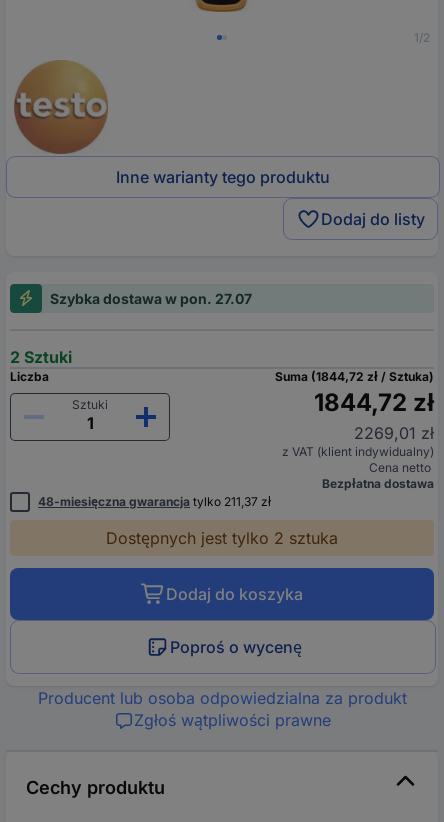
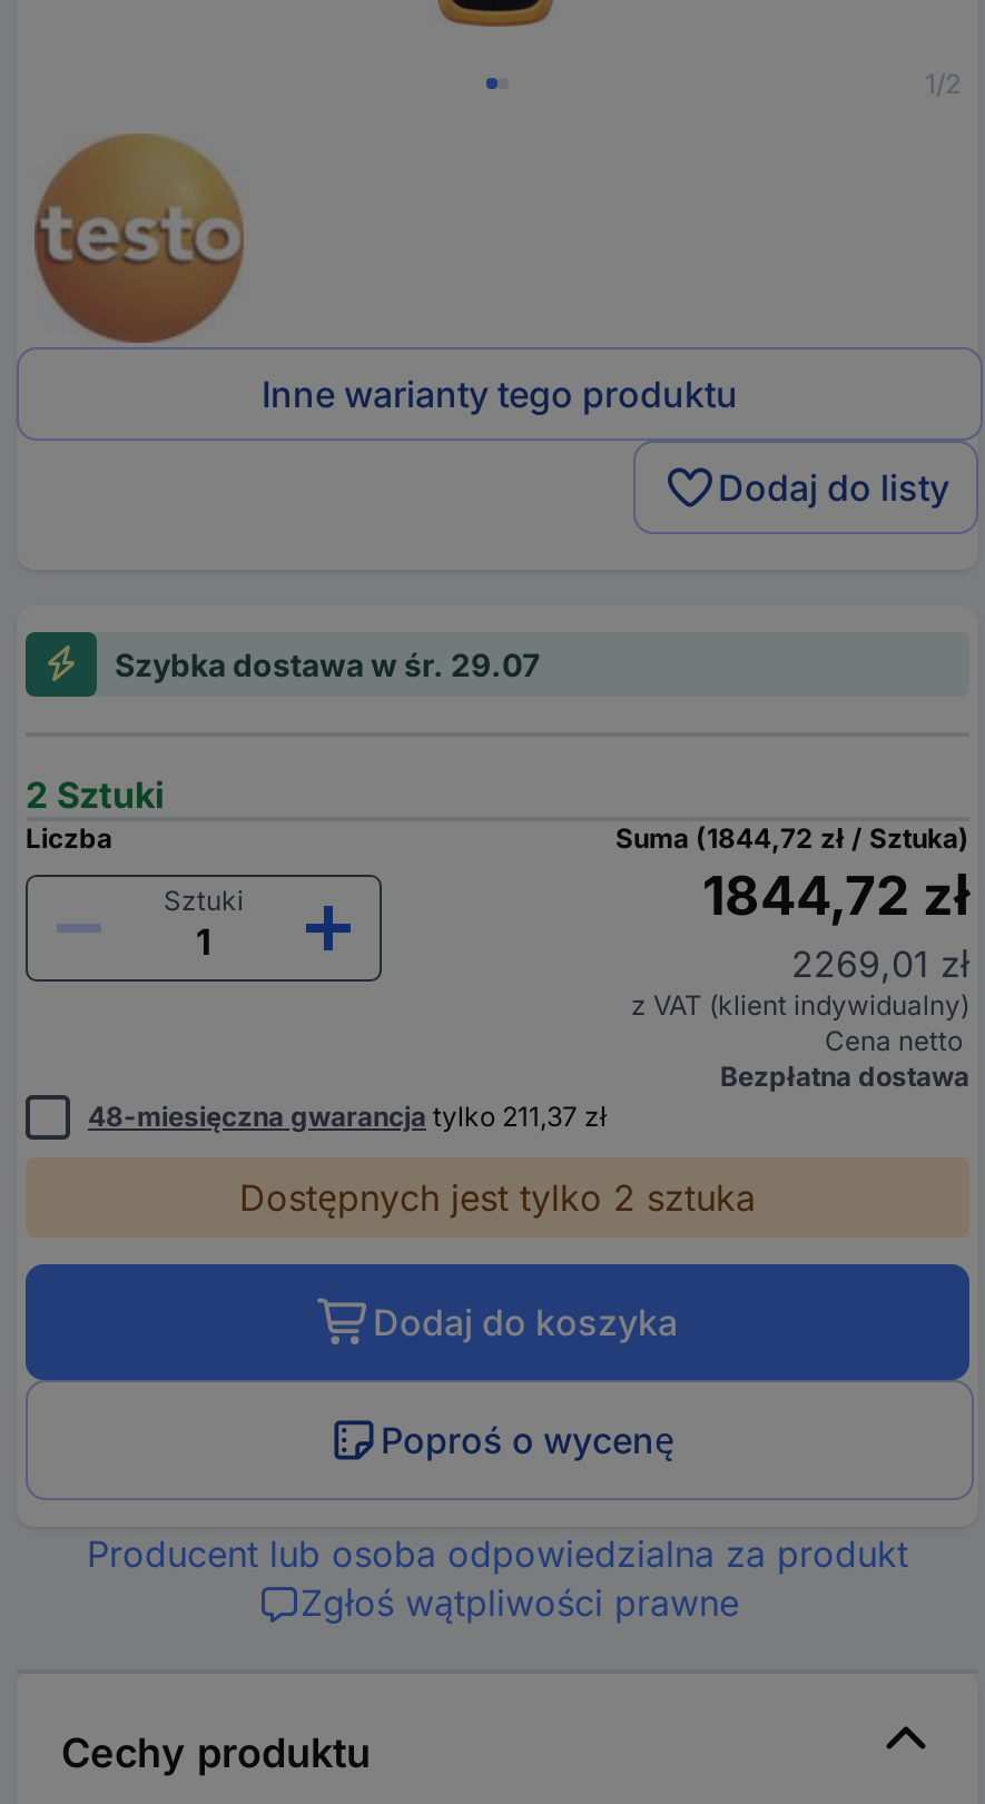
- Szybka dostawa w pon. 27.07
+ Szybka dostawa w śr. 29.07
